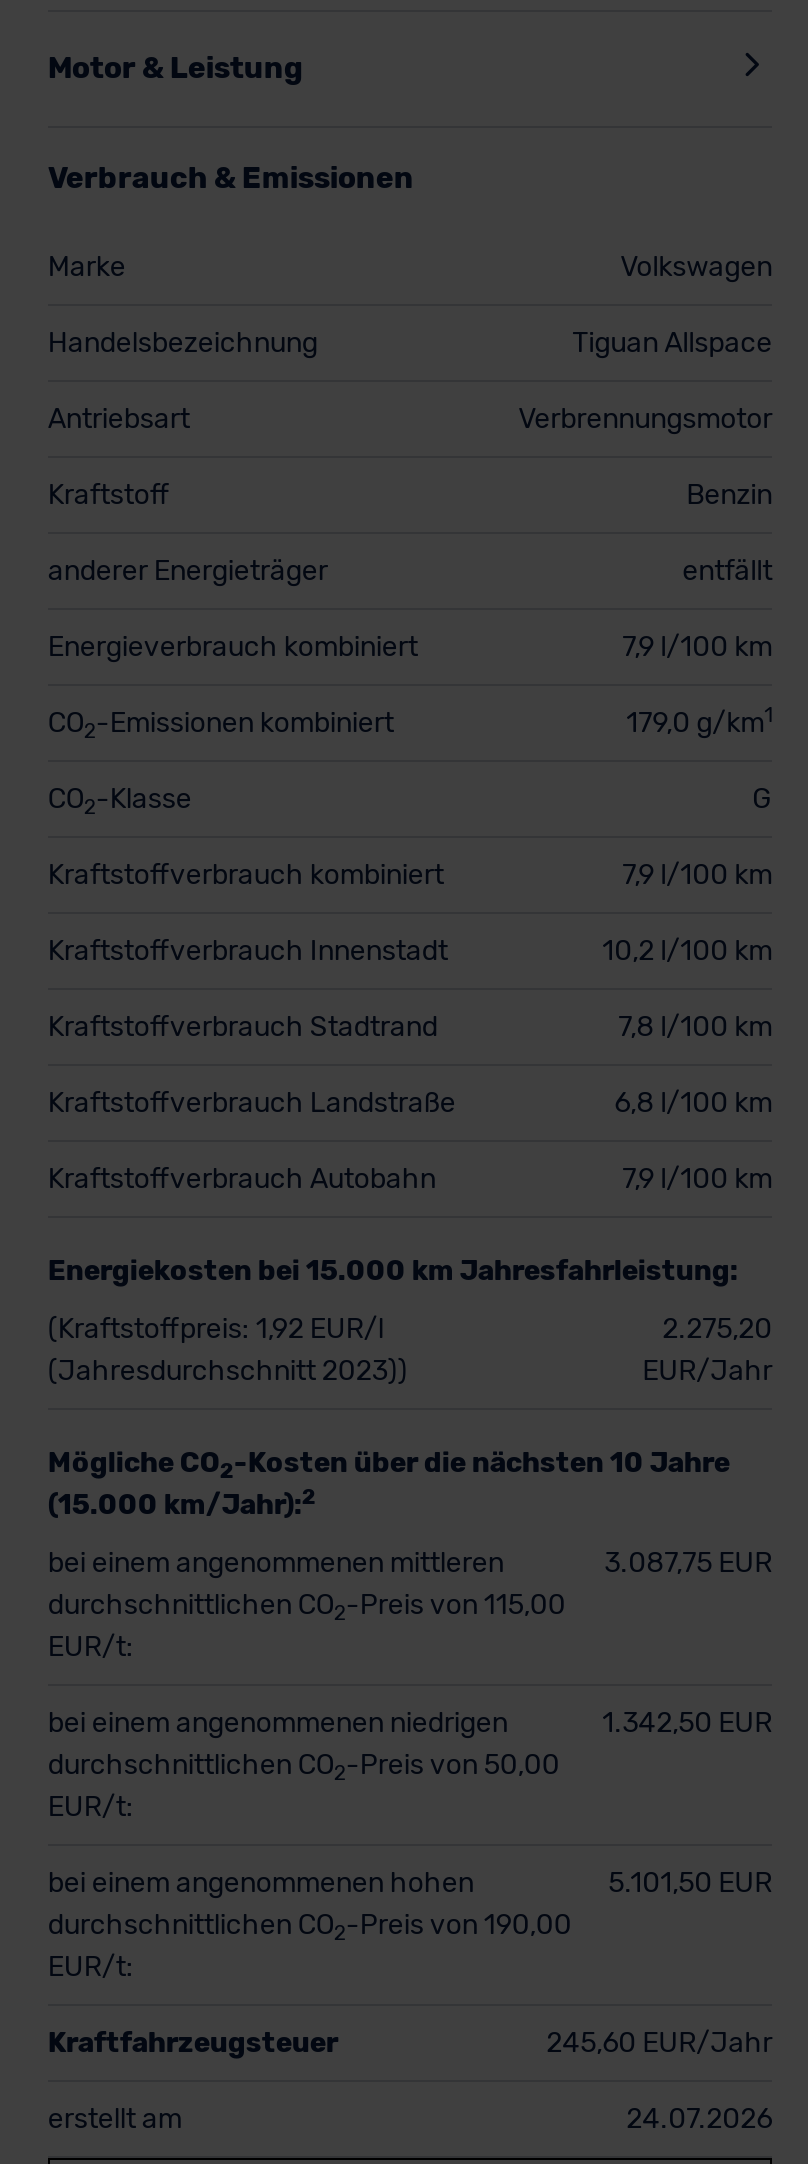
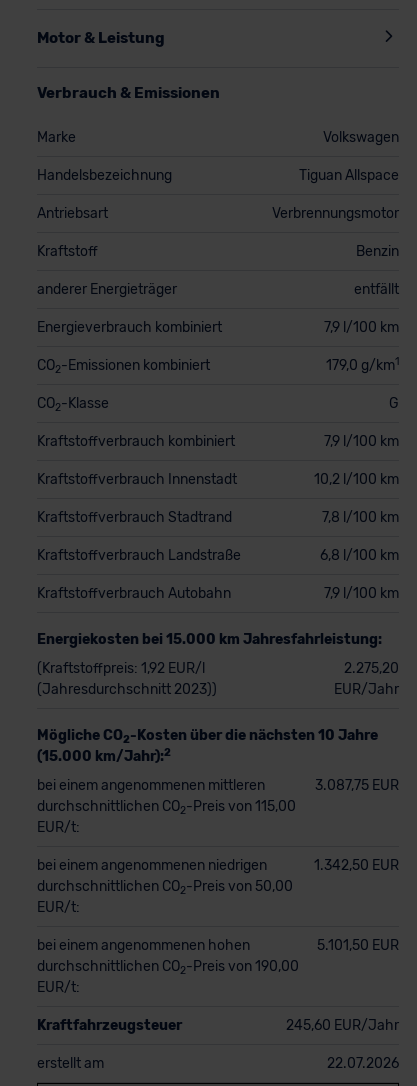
- 24.07.2026
+ 22.07.2026
